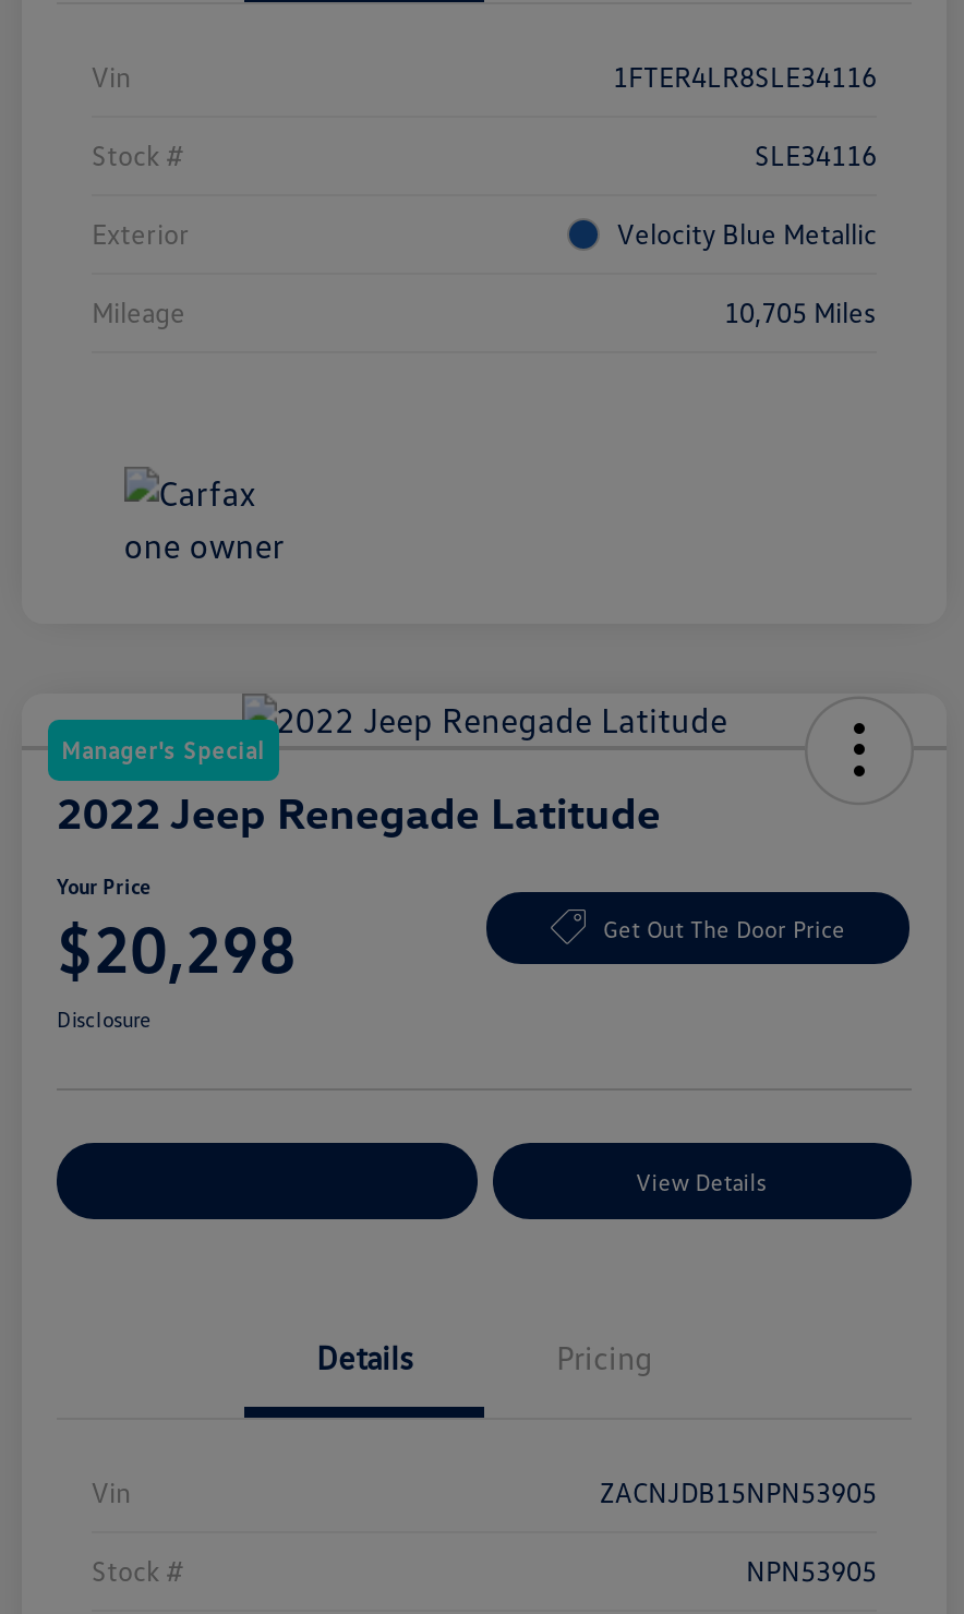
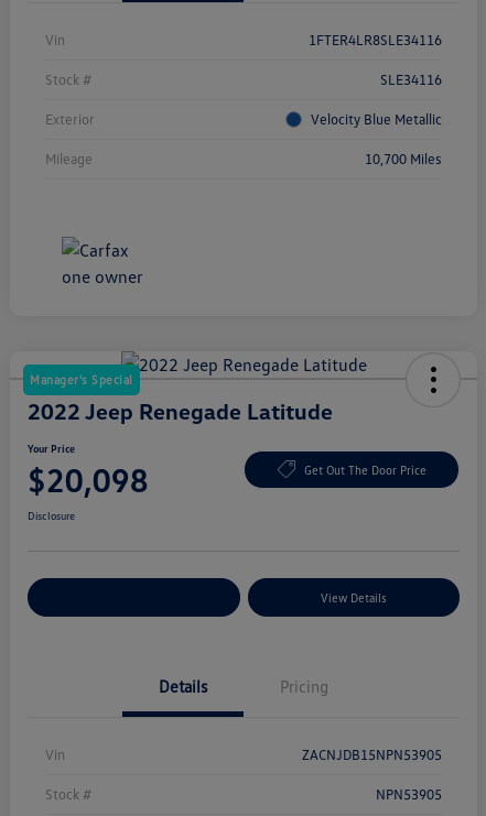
- 10,705 Miles
+ 10,700 Miles

- $20,298
+ $20,098
